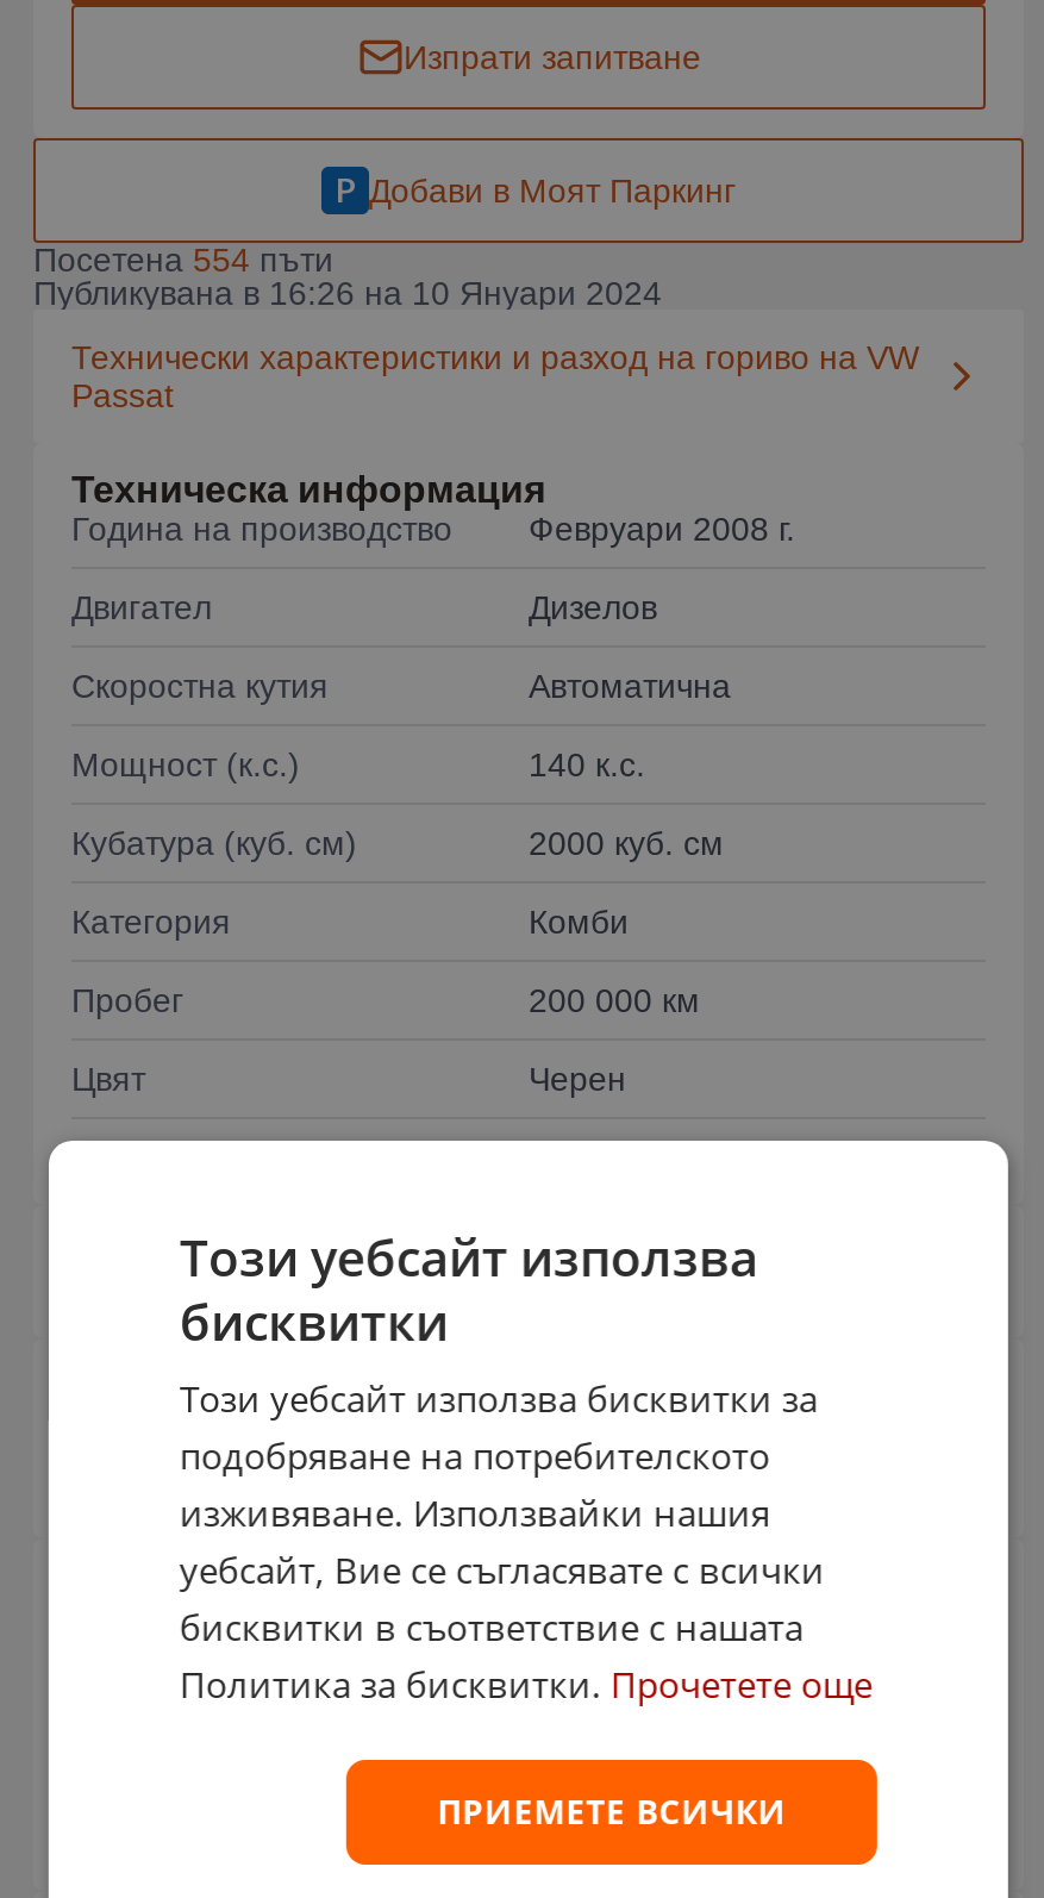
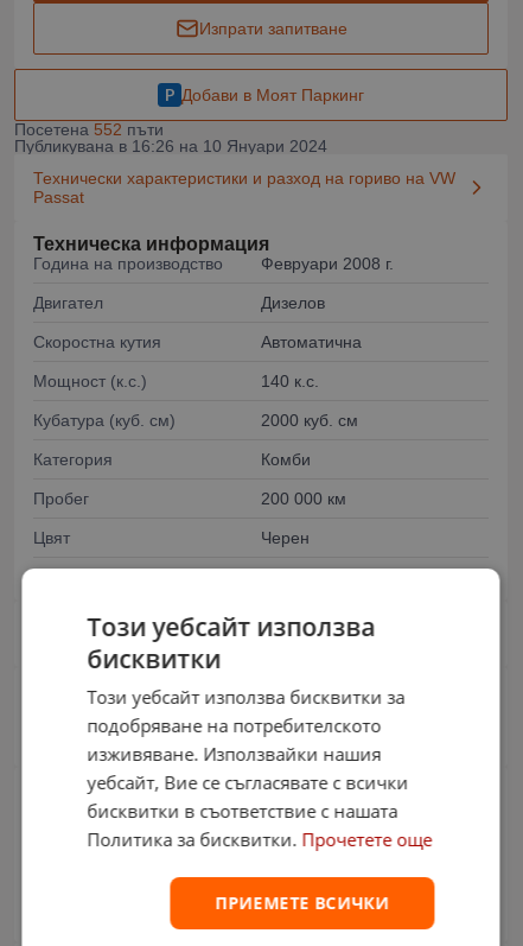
- Посетена554пъти
+ Посетена552пъти
